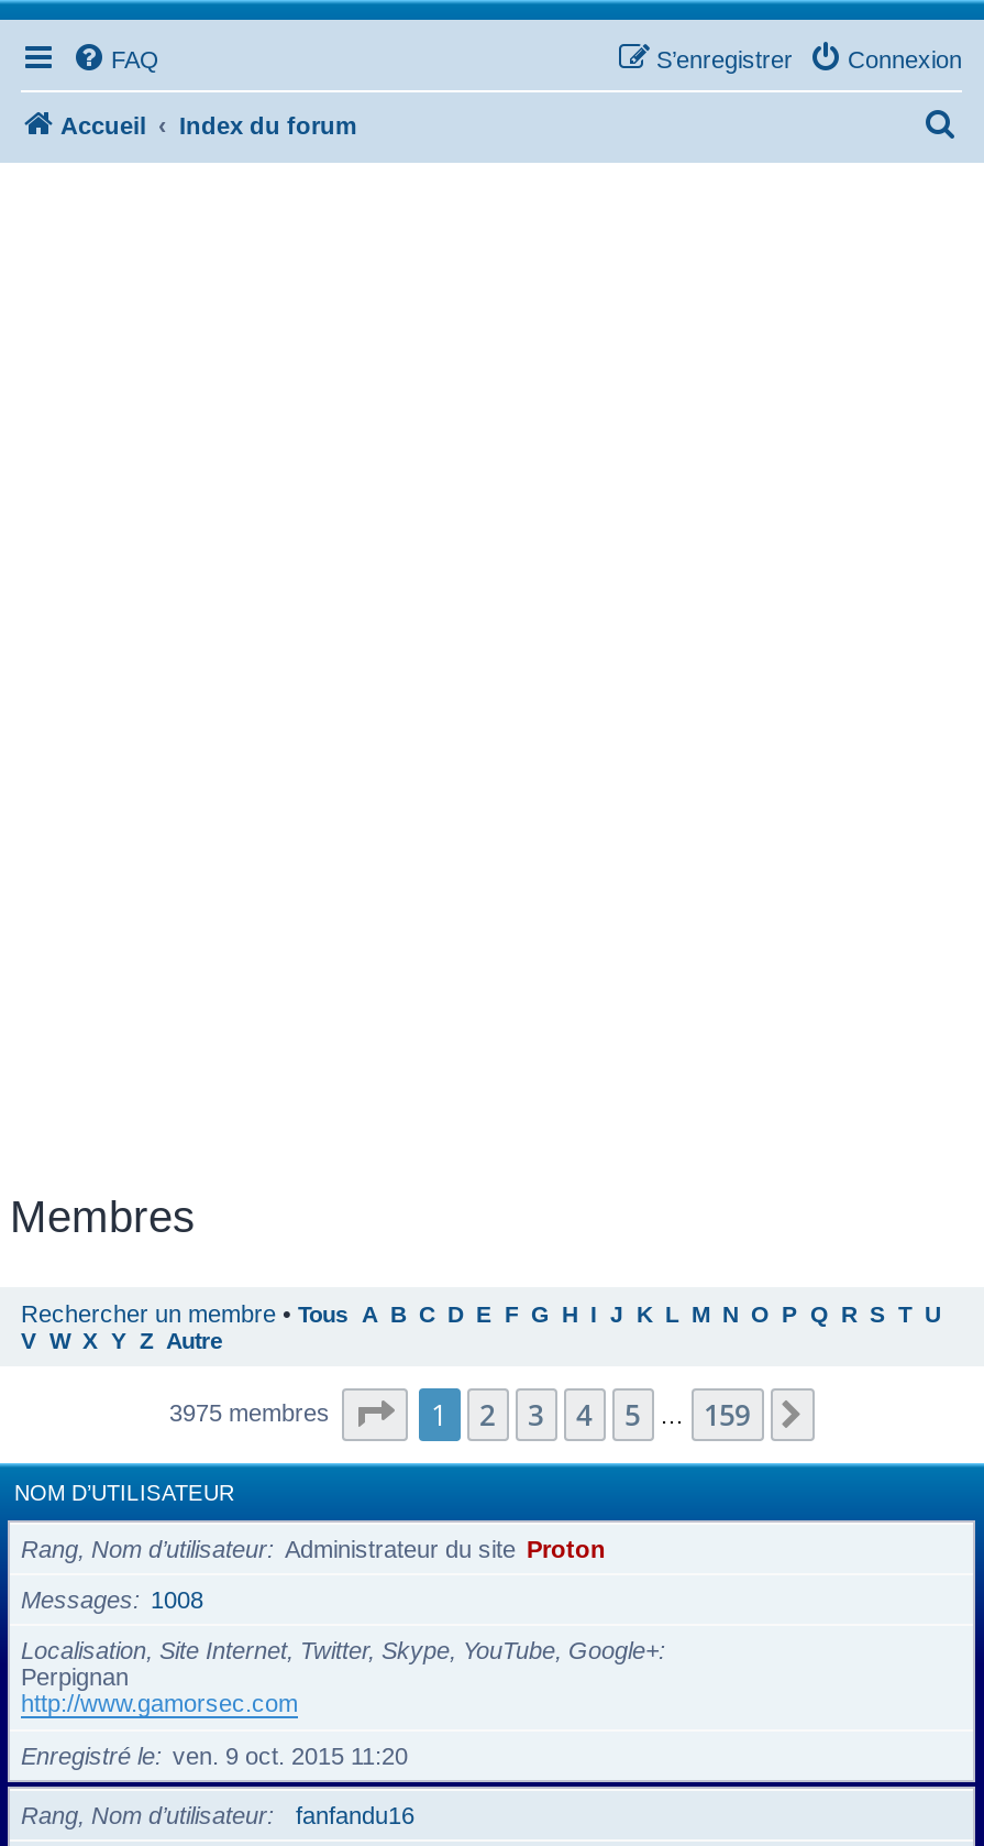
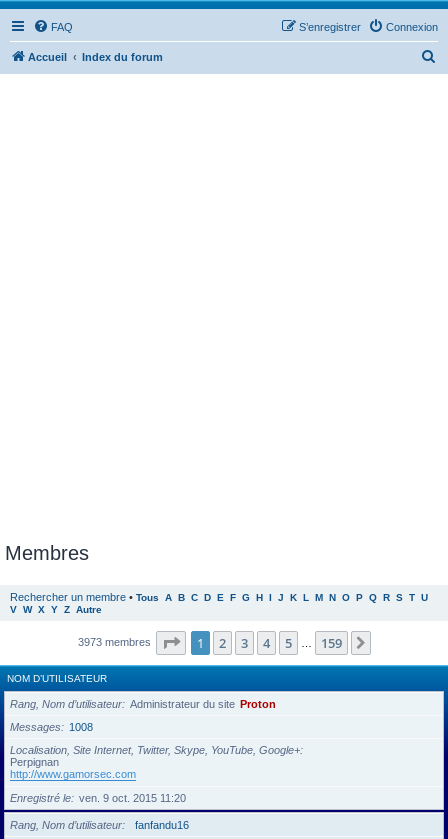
- 3975 membres
+ 3973 membres
